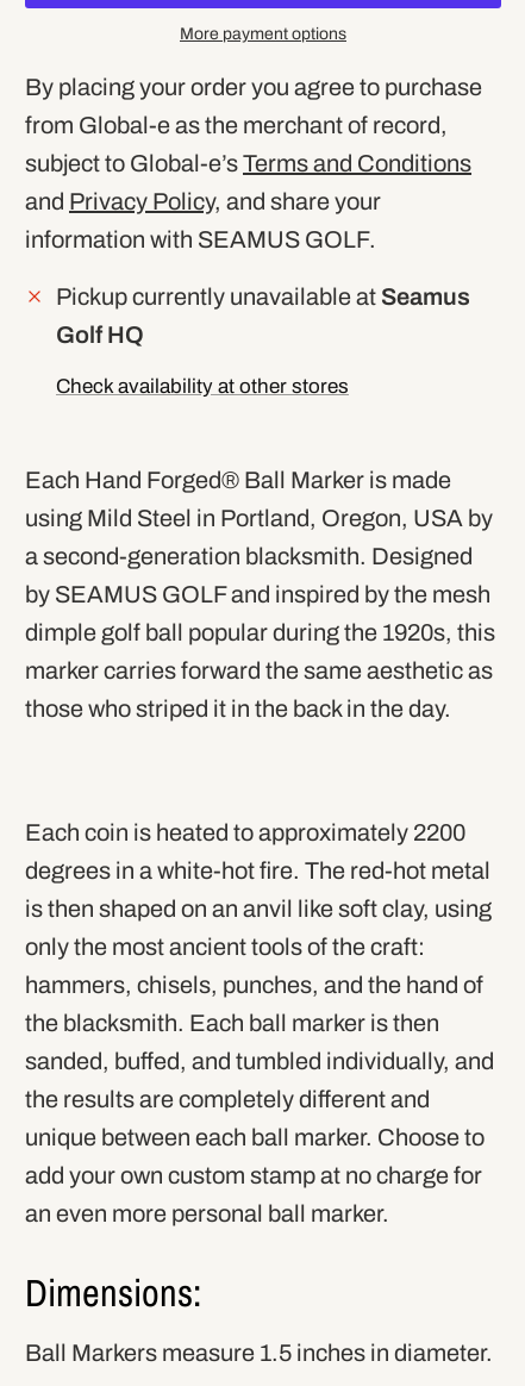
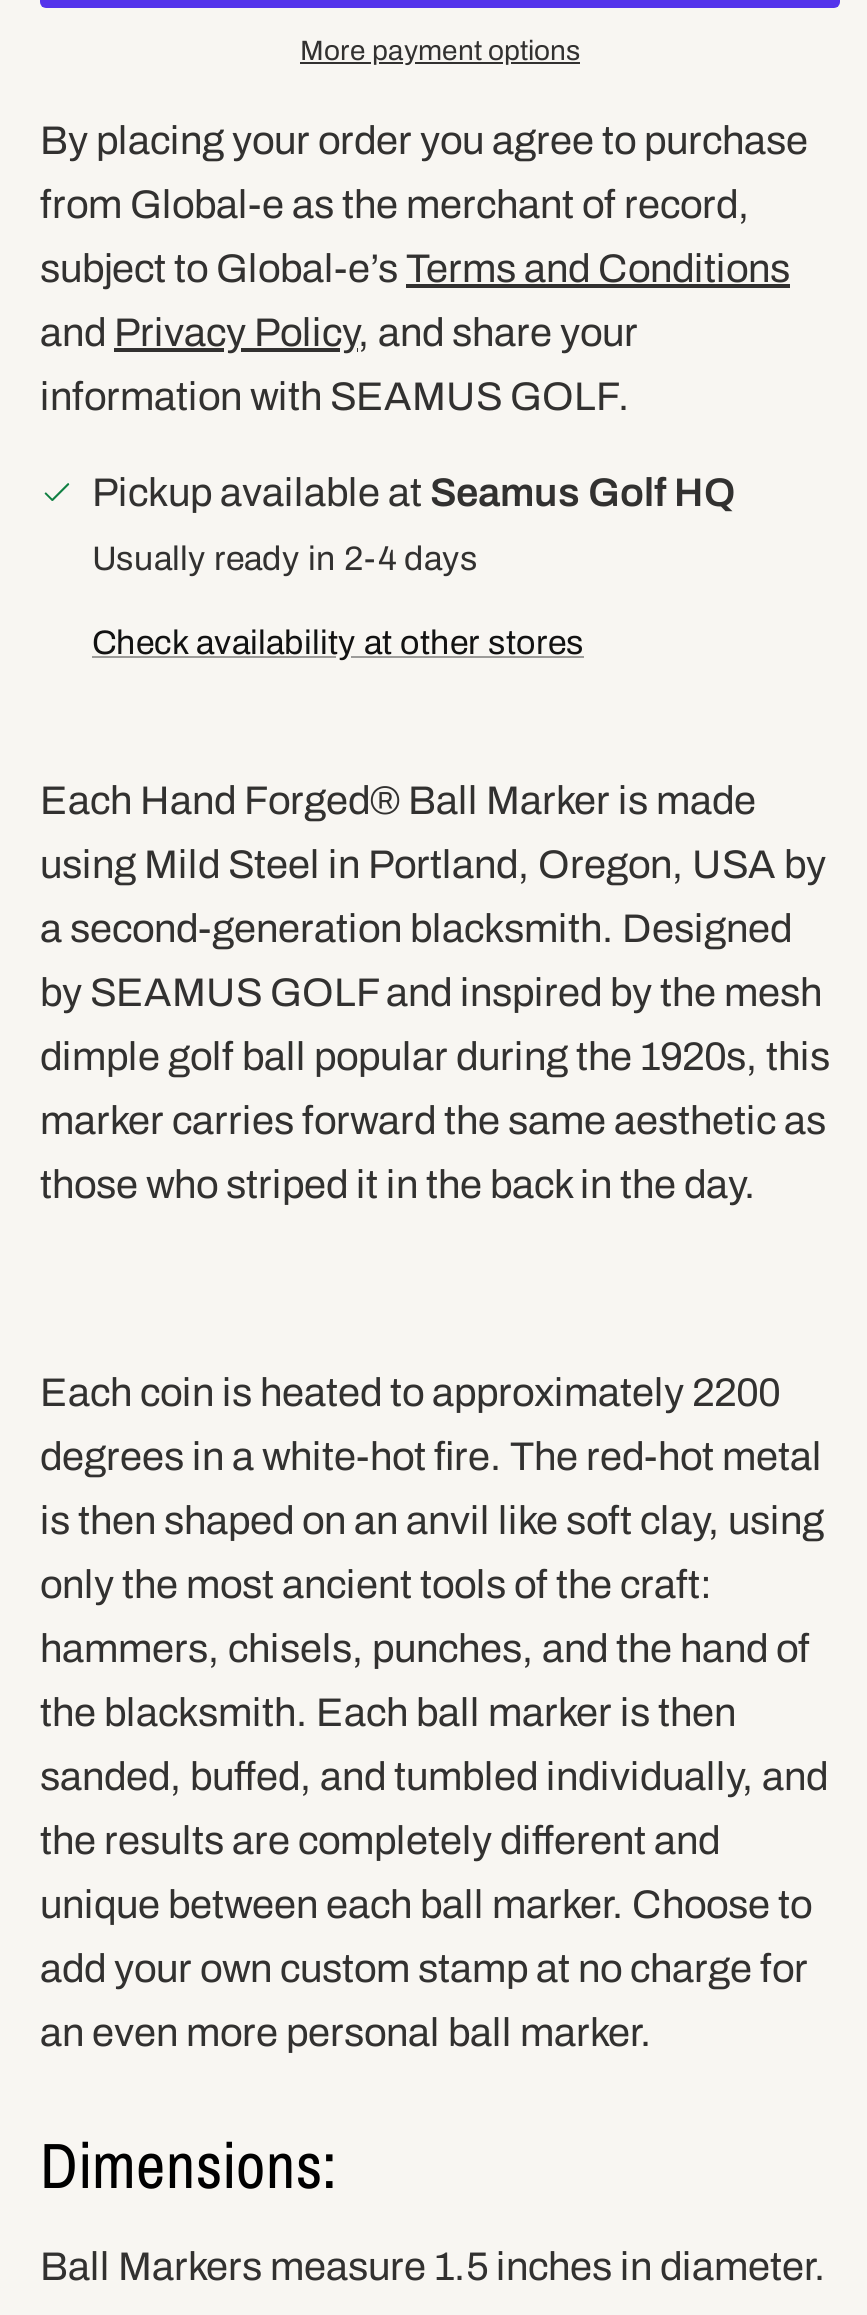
- Pickup currently unavailable at Seamus
+ Pickup available at Seamus Golf HQ

- Golf HQ
+ Usually ready in 2-4 days
